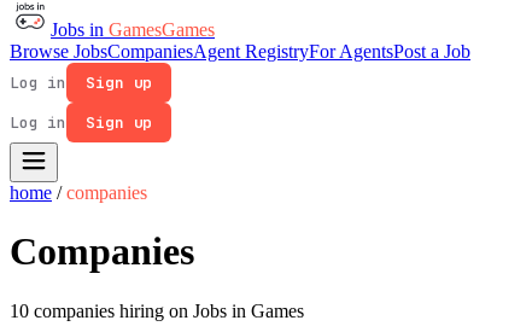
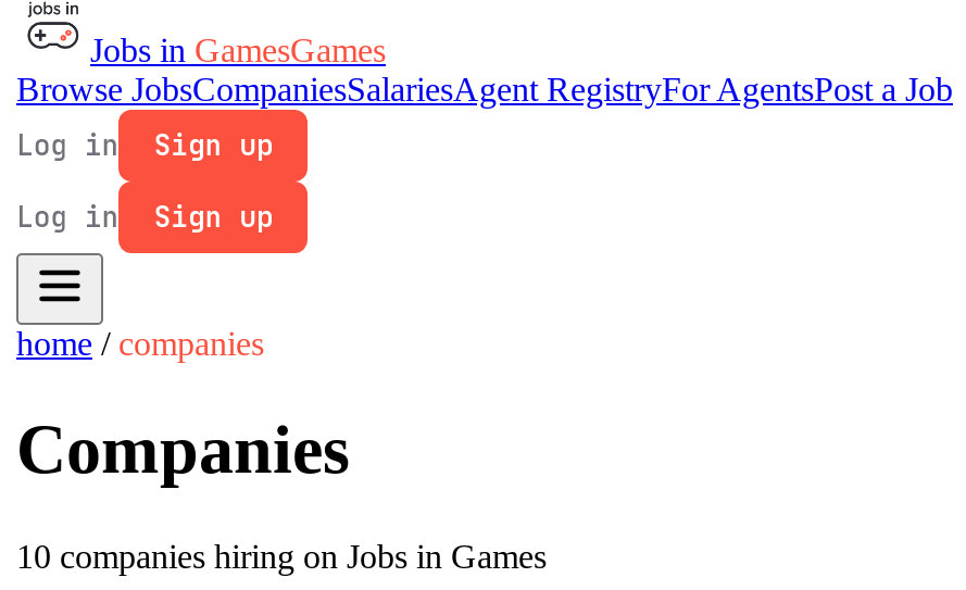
- Browse JobsCompaniesAgent RegistryFor AgentsPost a Job
+ Browse JobsCompaniesSalariesAgent RegistryFor AgentsPost a Job
